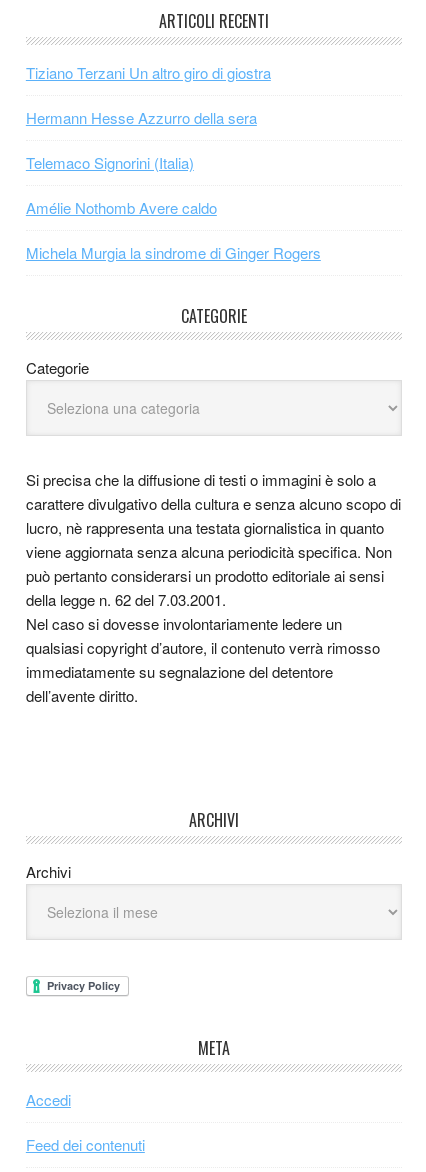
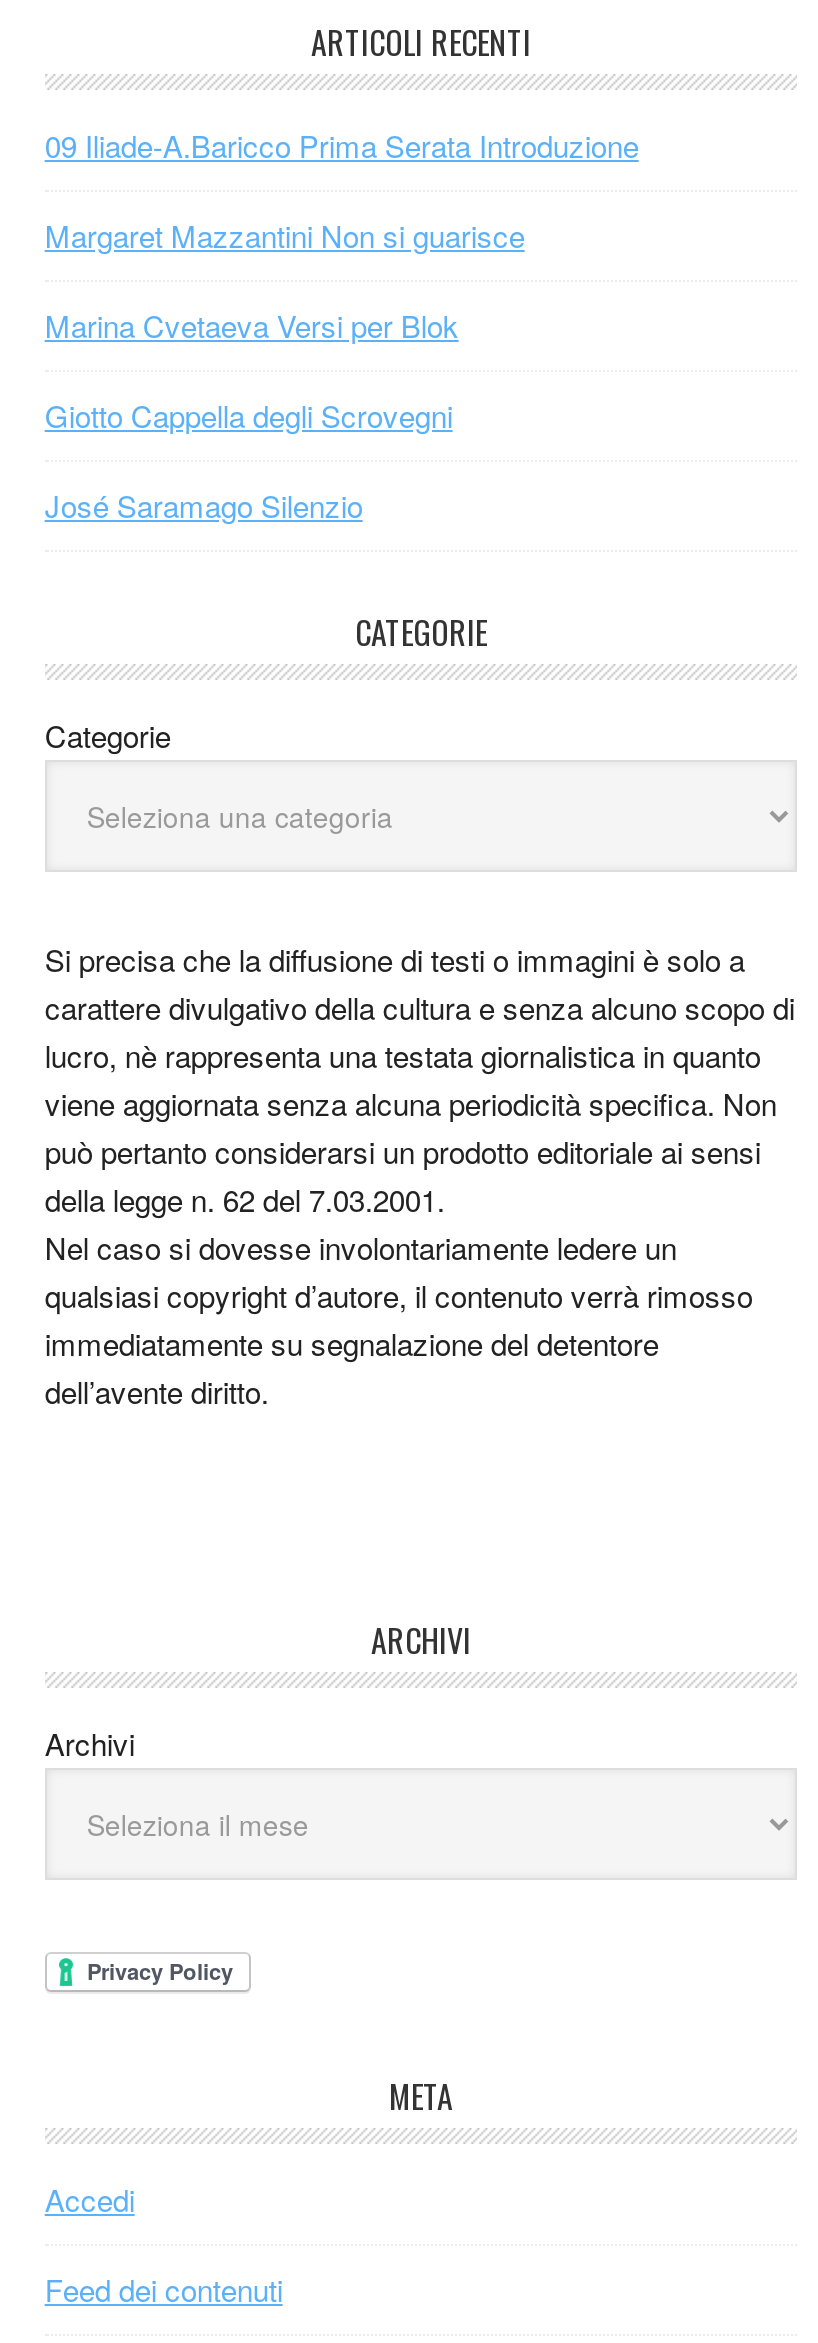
- Tiziano Terzani Un altro giro di giostra
+ 09 Iliade-A.Baricco Prima Serata Introduzione

- Hermann Hesse Azzurro della sera
+ Margaret Mazzantini Non si guarisce

- Telemaco Signorini (Italia)
+ Marina Cvetaeva Versi per Blok

- Amélie Nothomb Avere caldo
+ Giotto Cappella degli Scrovegni

- Michela Murgia la sindrome di Ginger Rogers
+ José Saramago Silenzio
